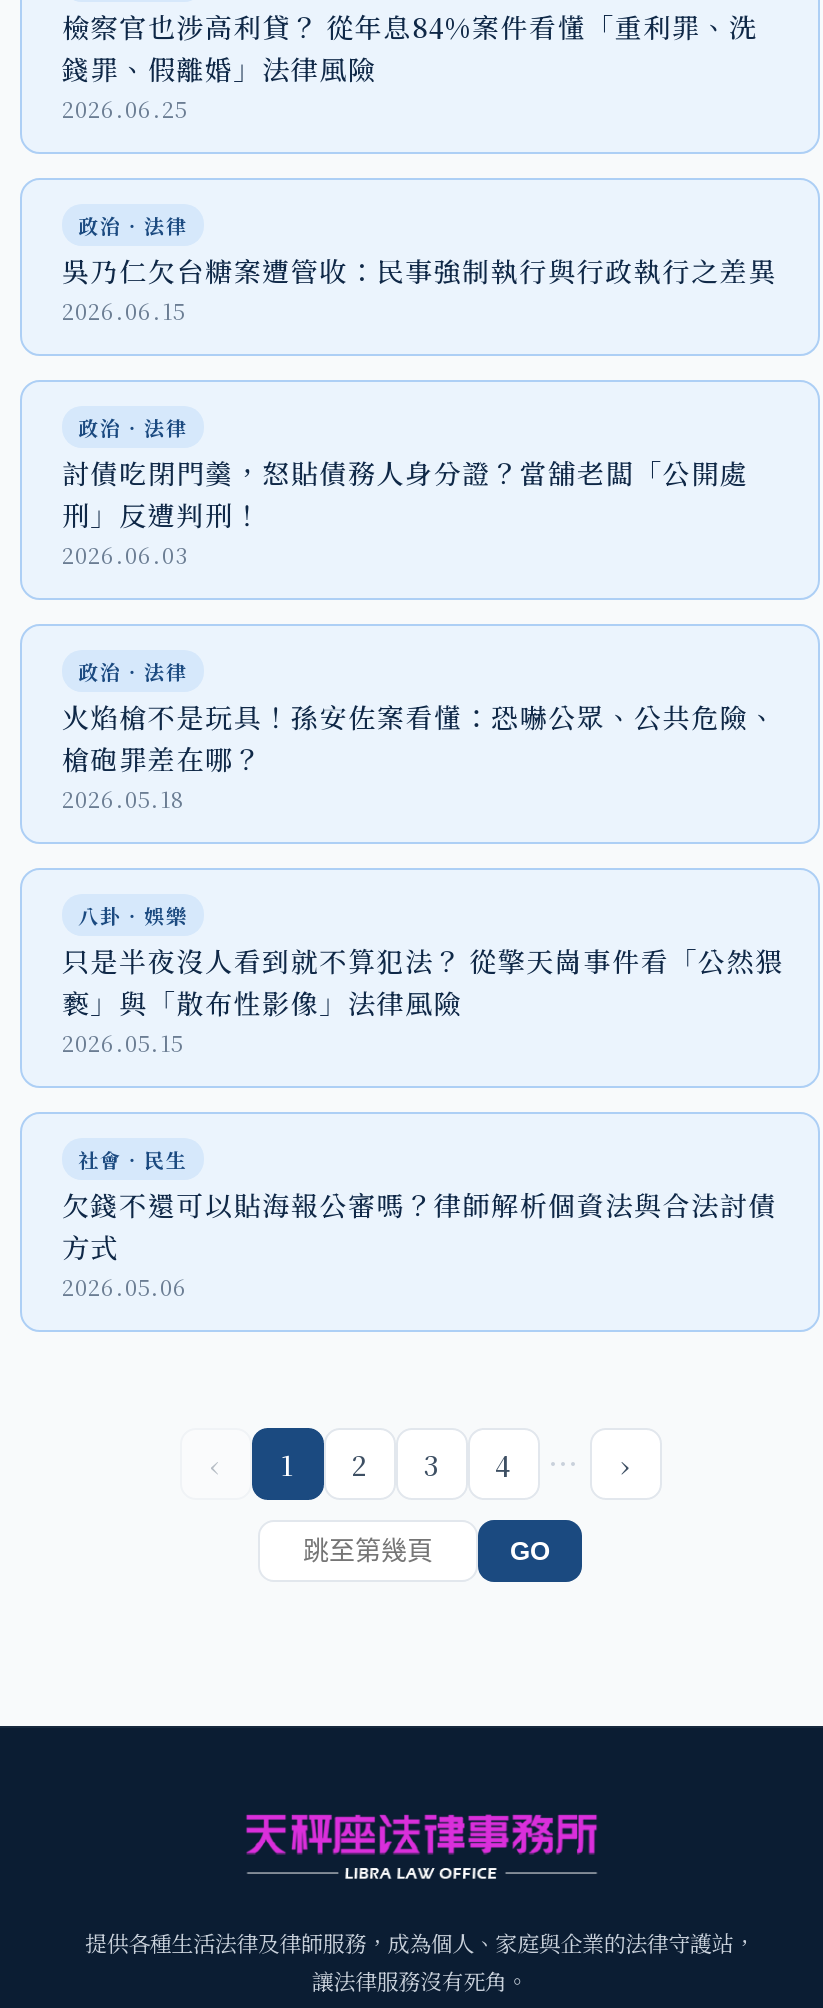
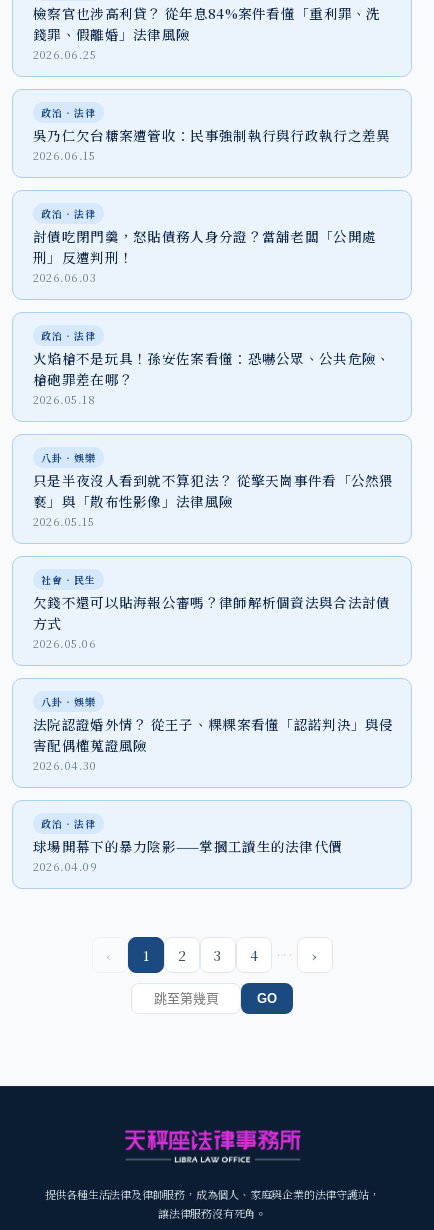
+ 八卦‧娛樂
+ 法院認證婚外情？ 從王子、粿粿案看懂「認諾判決」與侵
+ 害配偶權蒐證風險
+ 2026.04.30

+ 政治‧法律
+ 球場開幕下的暴力陰影——掌摑工讀生的法律代價
+ 2026.04.09
